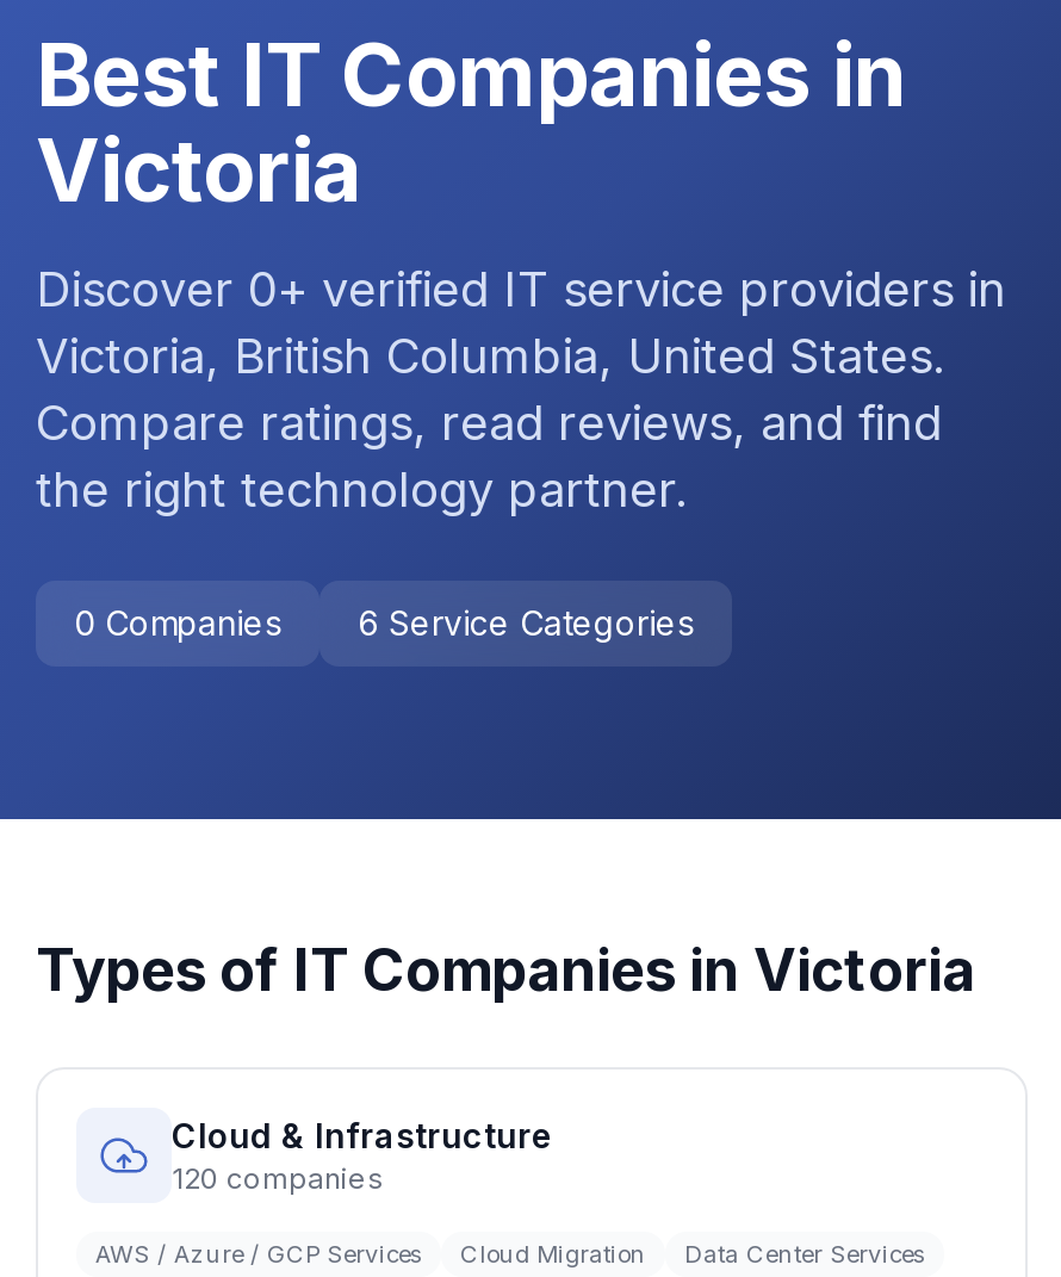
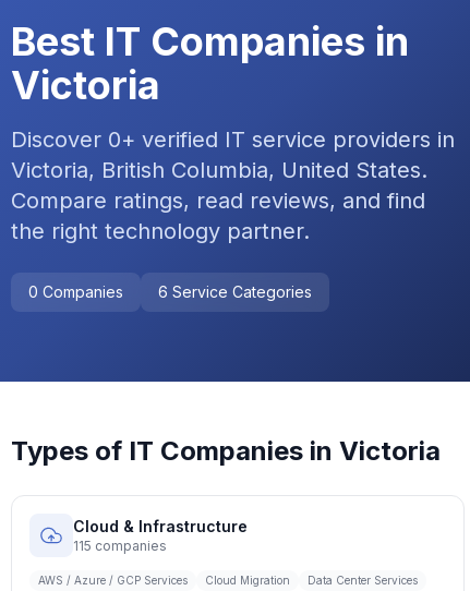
- 120 companies
+ 115 companies
